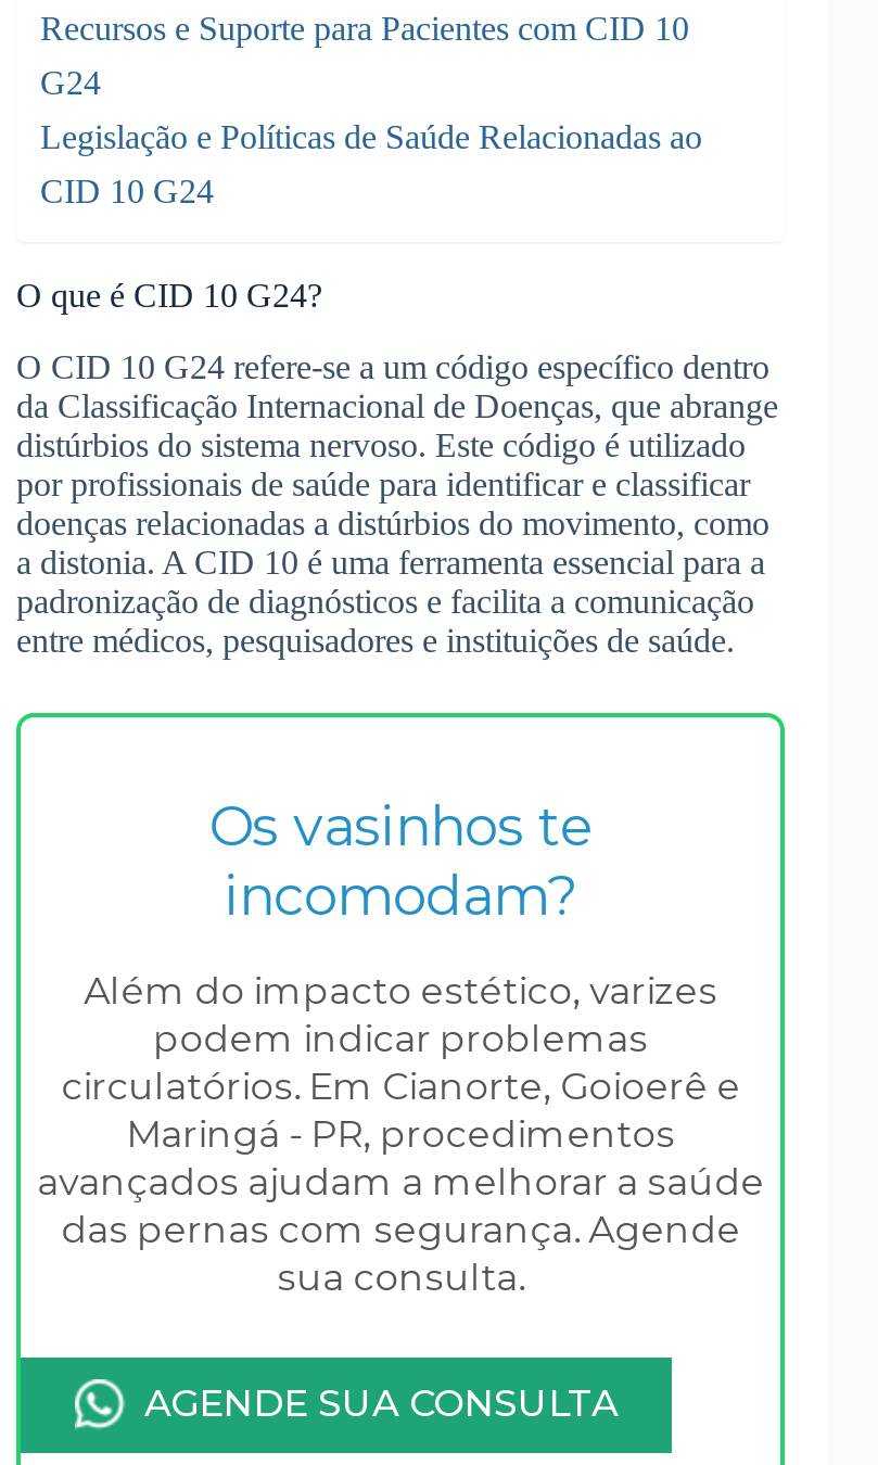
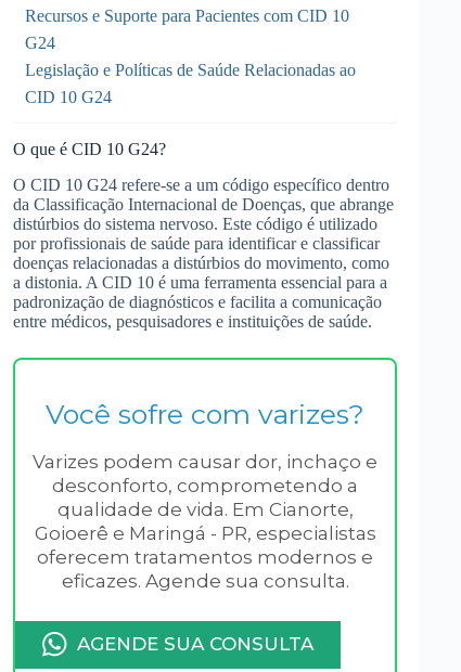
- Os vasinhos te
- incomodam?
+ Você sofre com varizes?

- Além do impacto estético, varizes
- podem indicar problemas
- circulatórios. Em Cianorte, Goioerê e
- Maringá - PR, procedimentos
- avançados ajudam a melhorar a saúde
- das pernas com segurança. Agende
- sua consulta.
+ Varizes podem causar dor, inchaço e
+ desconforto, comprometendo a
+ qualidade de vida. Em Cianorte,
+ Goioerê e Maringá - PR, especialistas
+ oferecem tratamentos modernos e
+ eficazes. Agende sua consulta.
